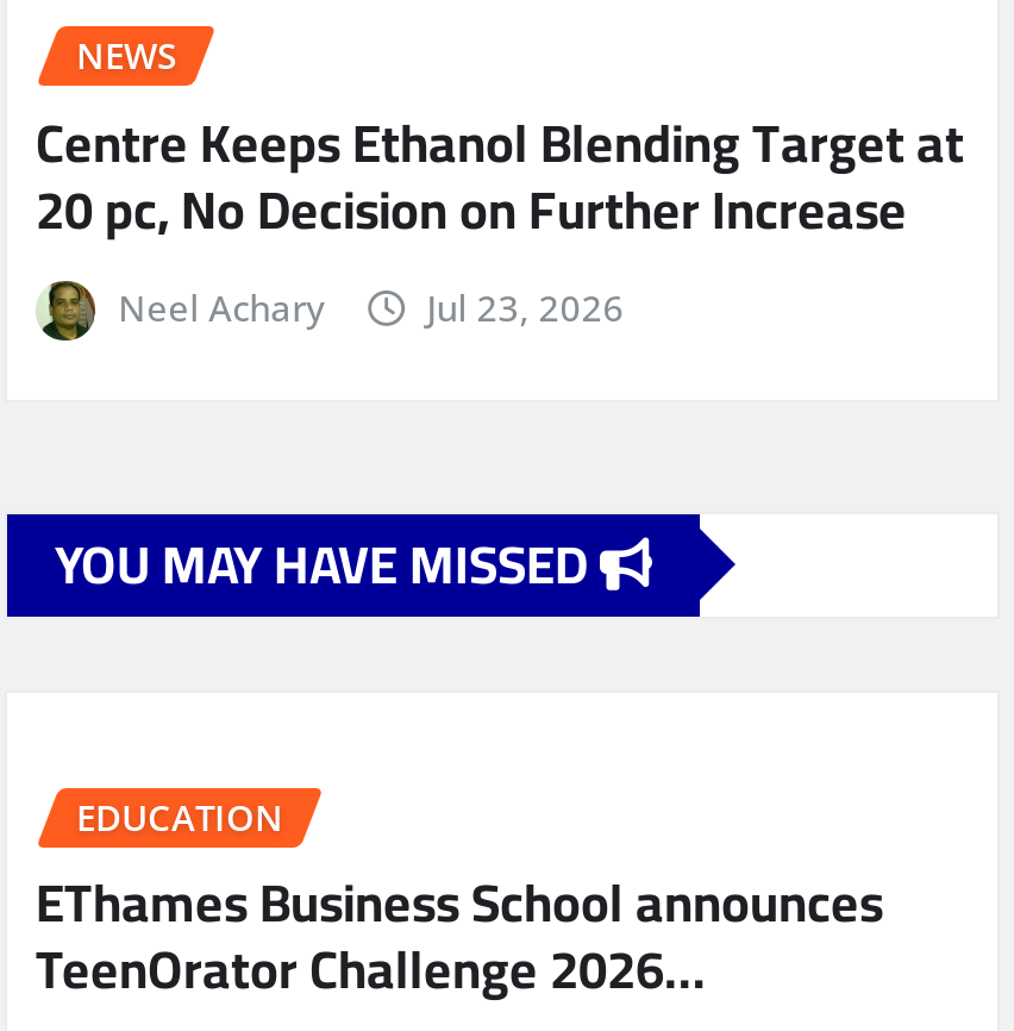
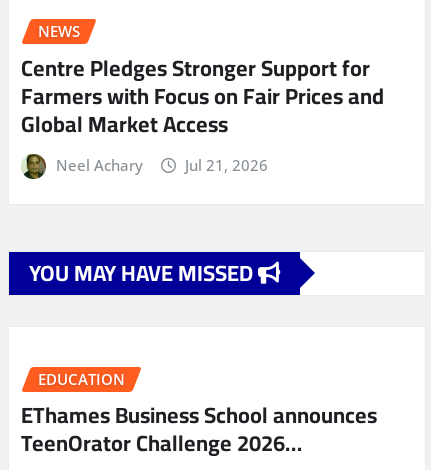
- Centre Keeps Ethanol Blending Target at
- 20 pc, No Decision on Further Increase
+ Centre Pledges Stronger Support for
+ Farmers with Focus on Fair Prices and
+ Global Market Access

- Jul 23, 2026
+ Jul 21, 2026
